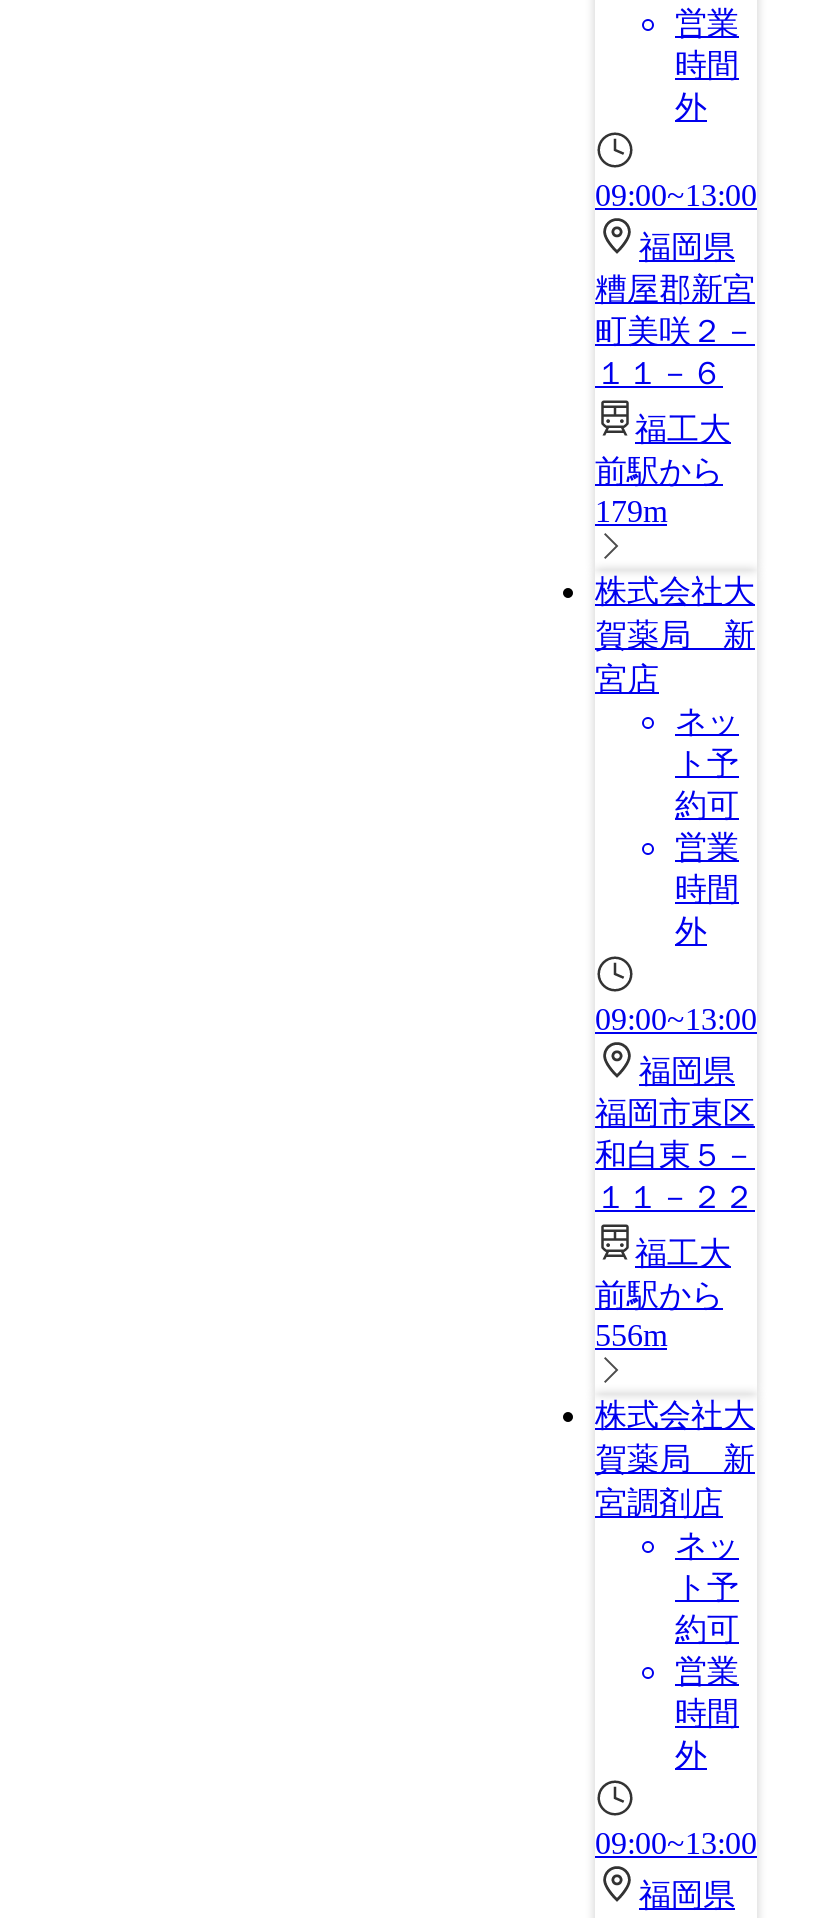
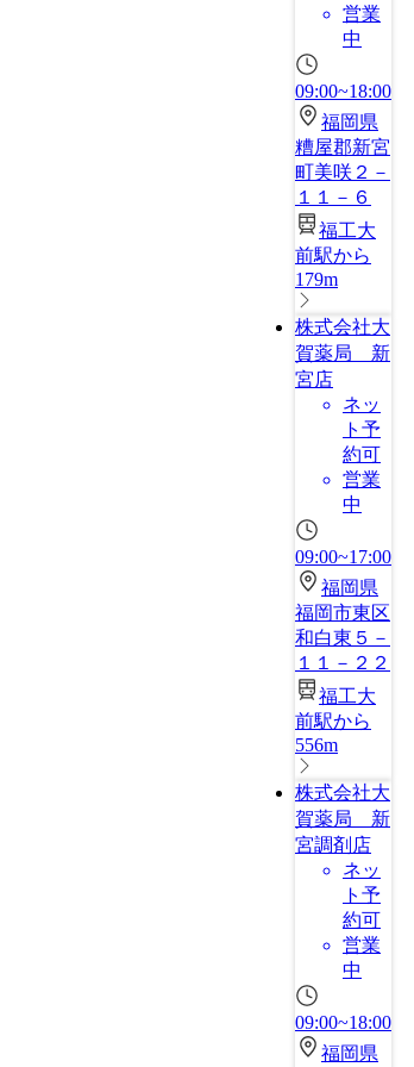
- 時間
- 外
+ 中

- 09:00~13:00
+ 09:00~18:00

- 時間
- 外
+ 中

- 09:00~13:00
+ 09:00~17:00

- 時間
- 外
+ 中

- 09:00~13:00
+ 09:00~18:00
